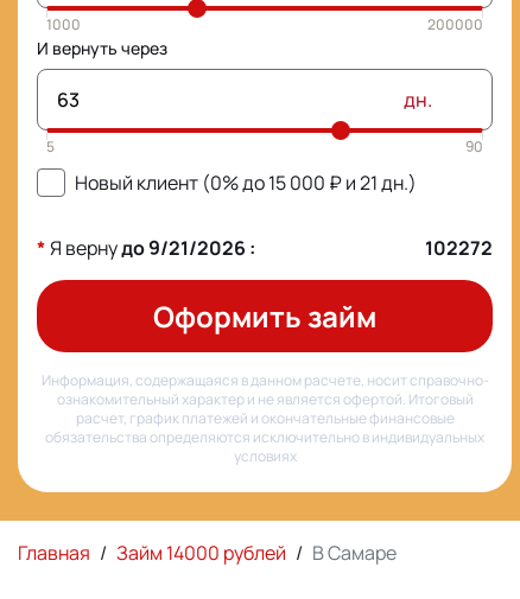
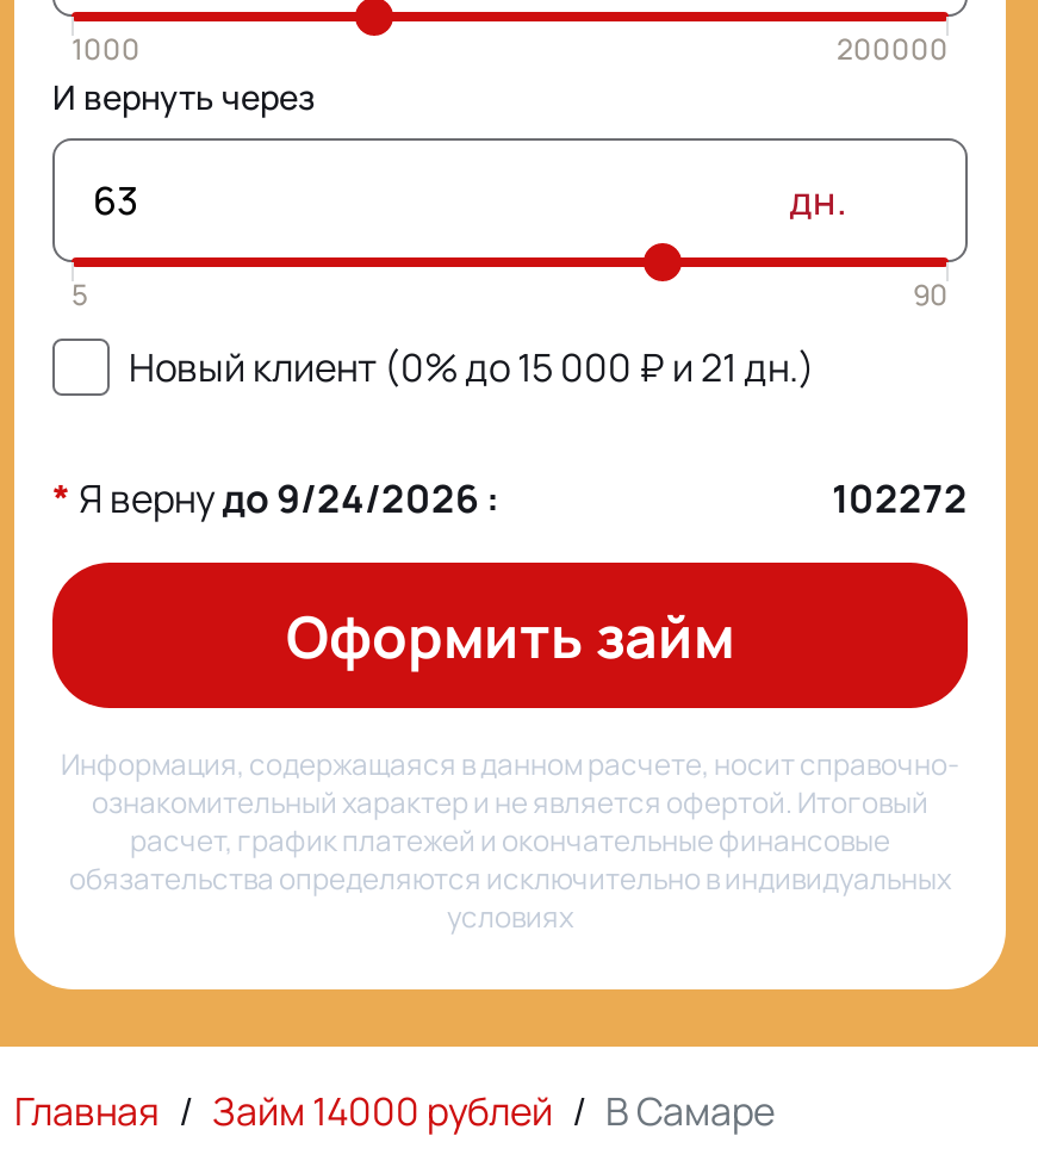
- * Я верну до 9/21/2026:
+ * Я верну до 9/24/2026:
